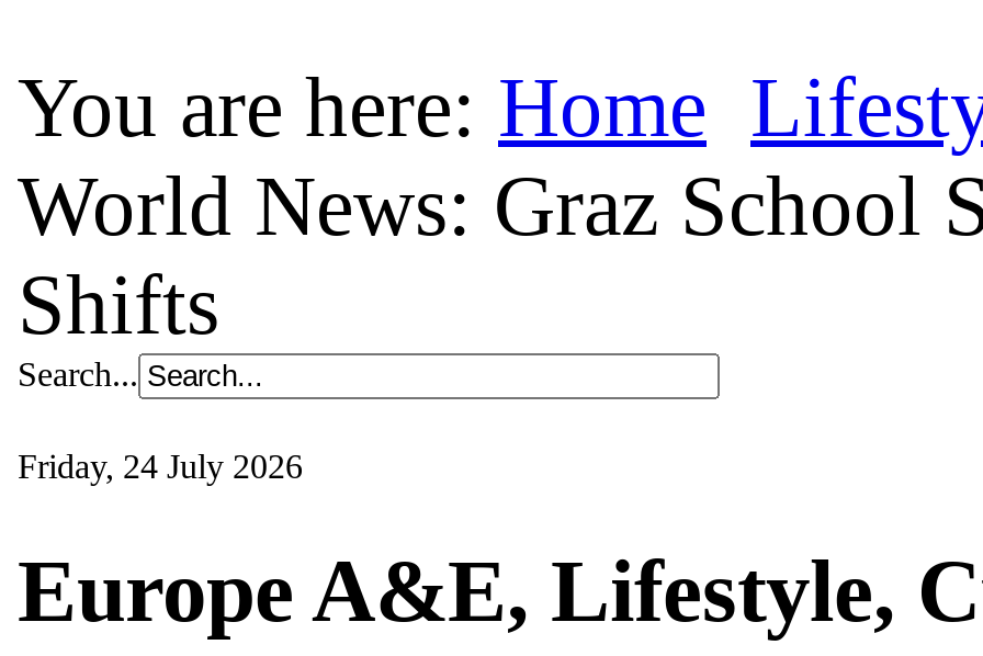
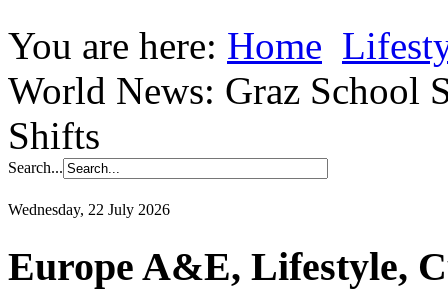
- Friday, 24 July 2026
+ Wednesday, 22 July 2026
